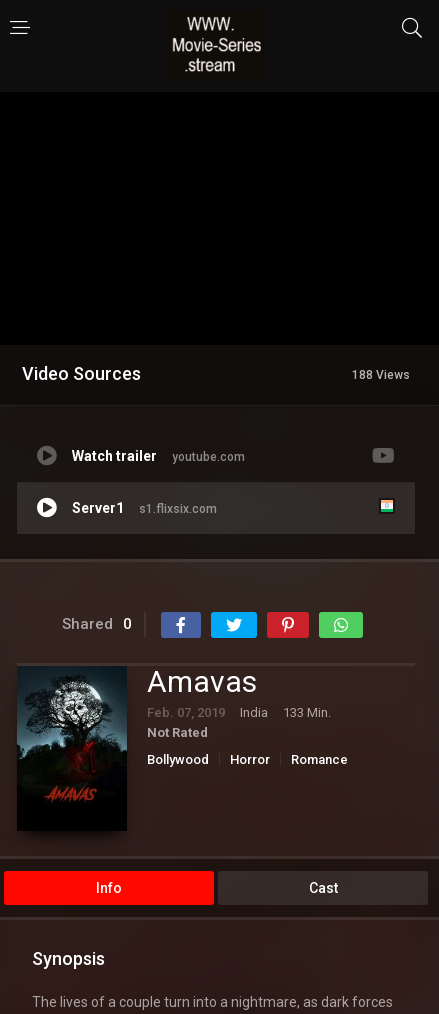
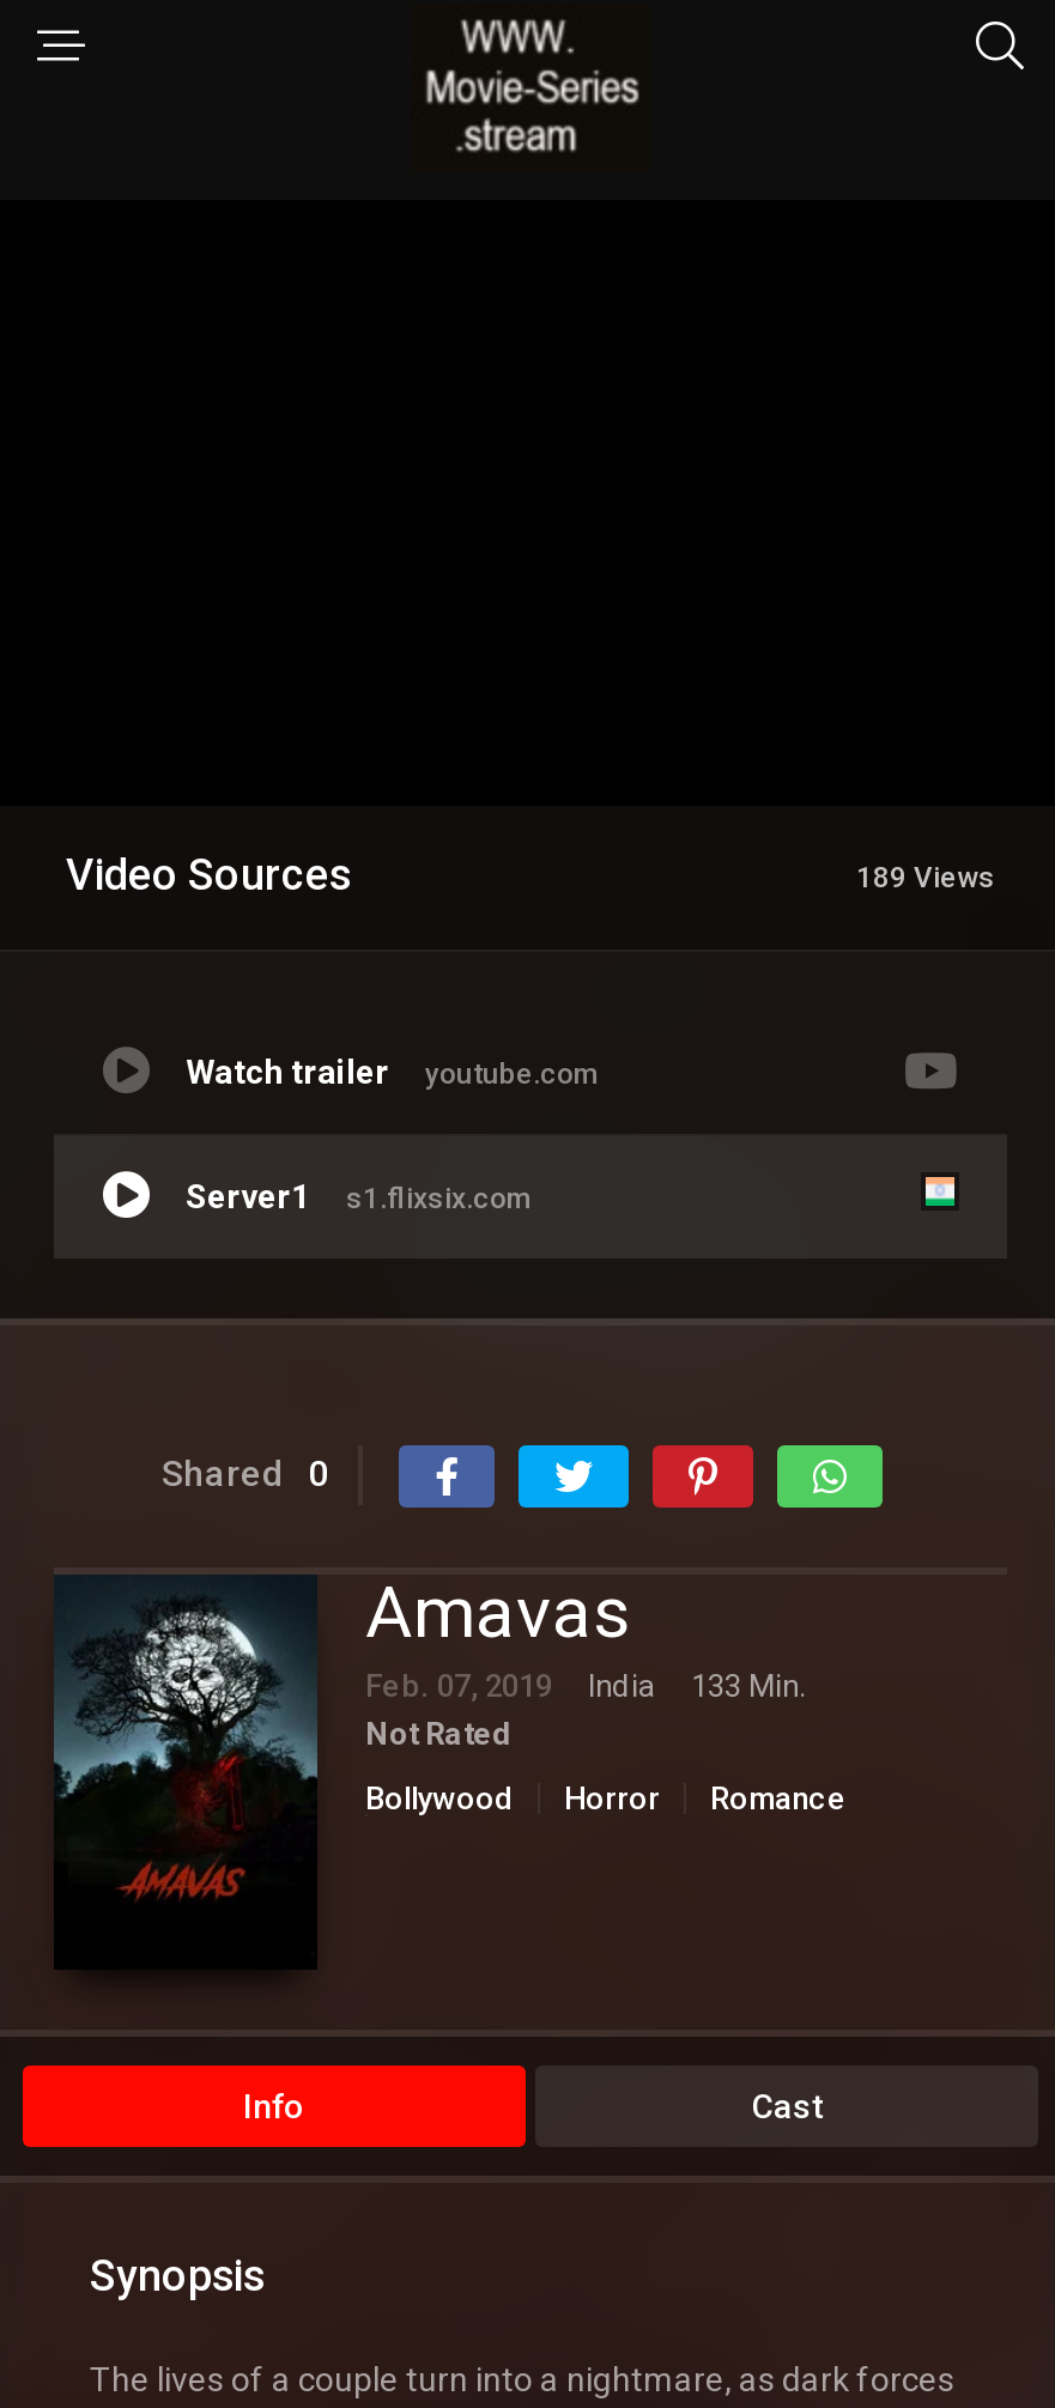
- 188 Views
+ 189 Views
